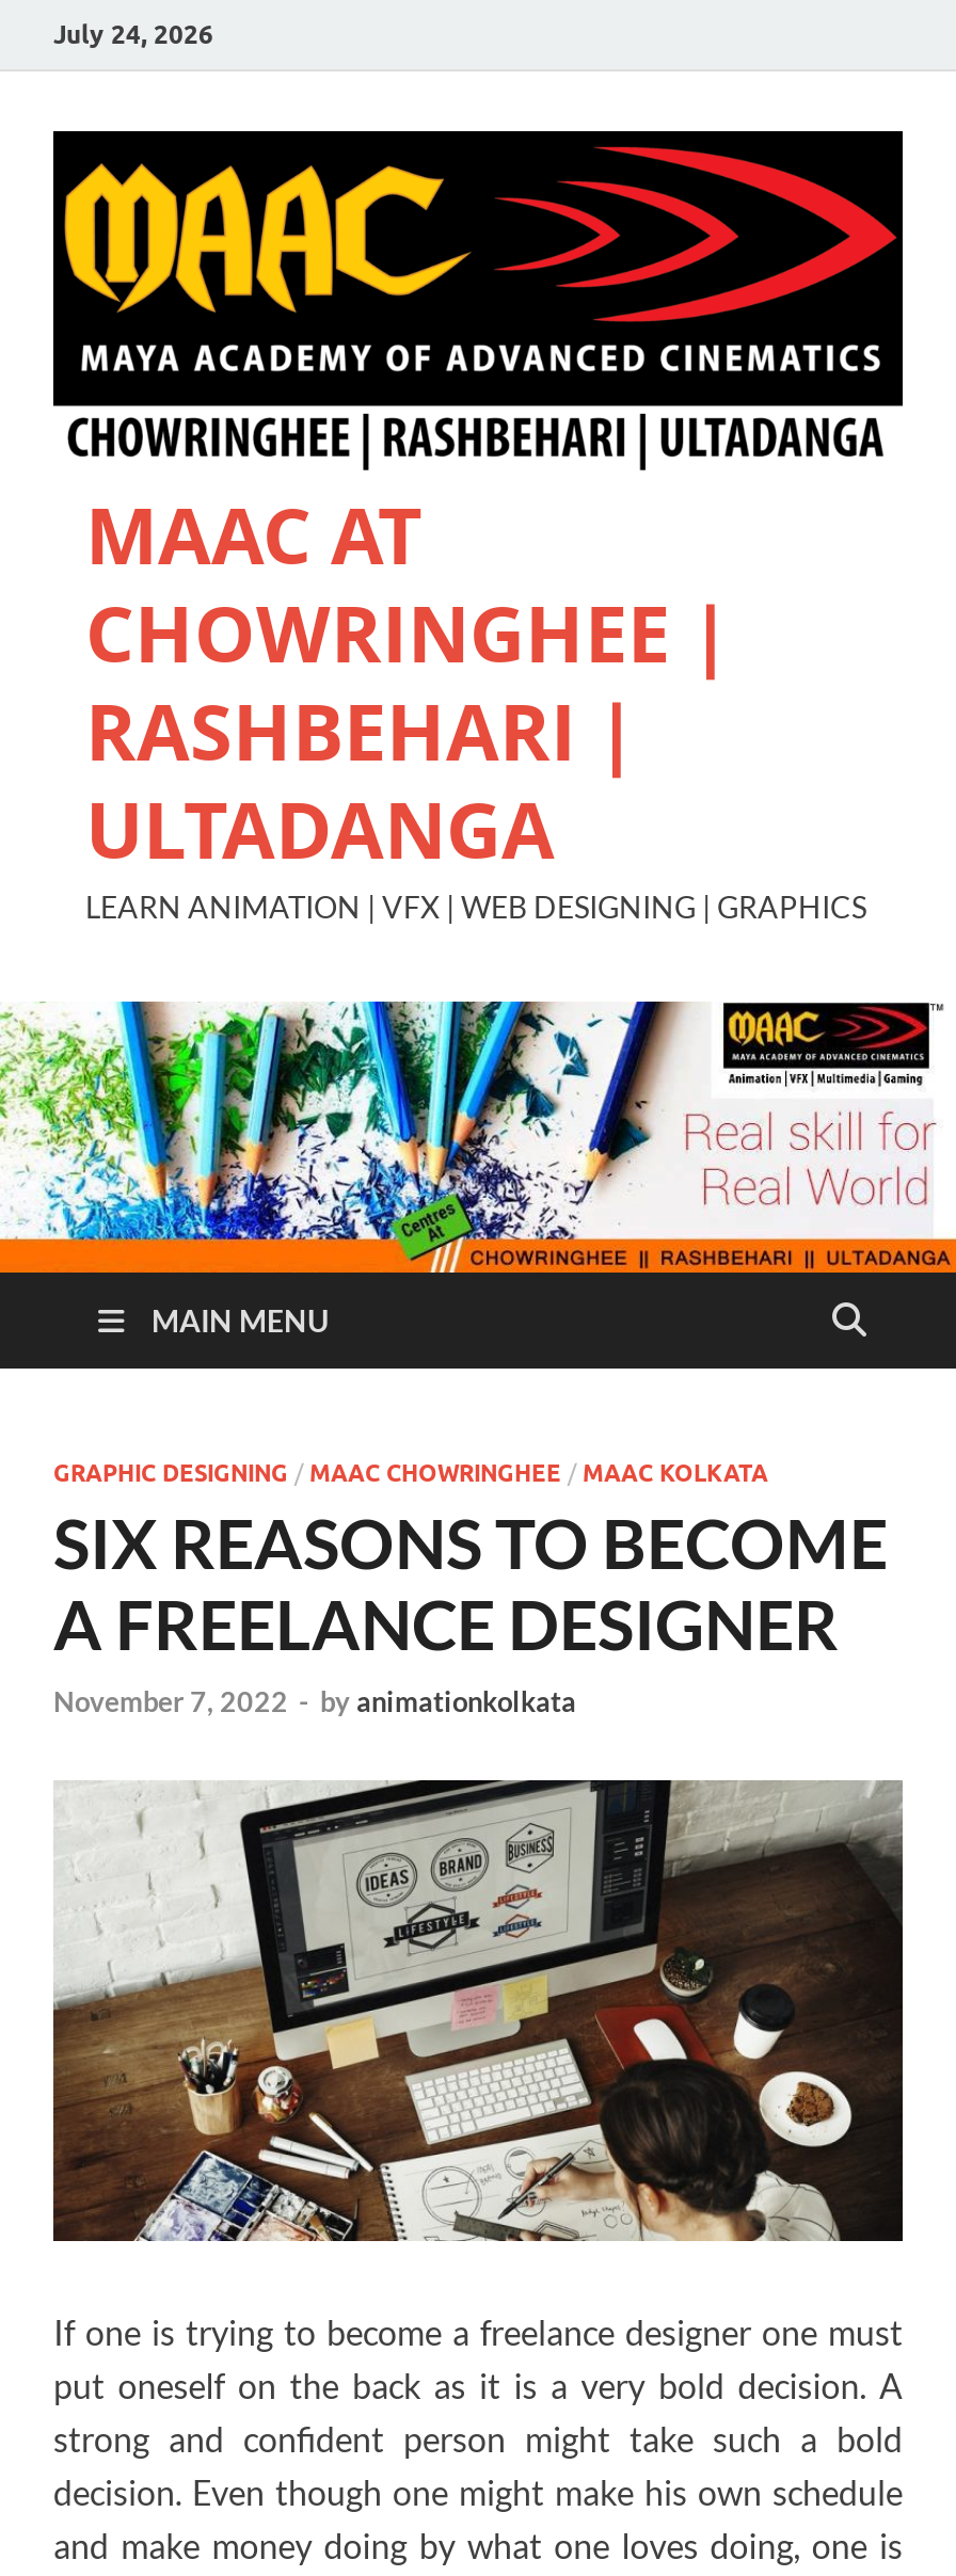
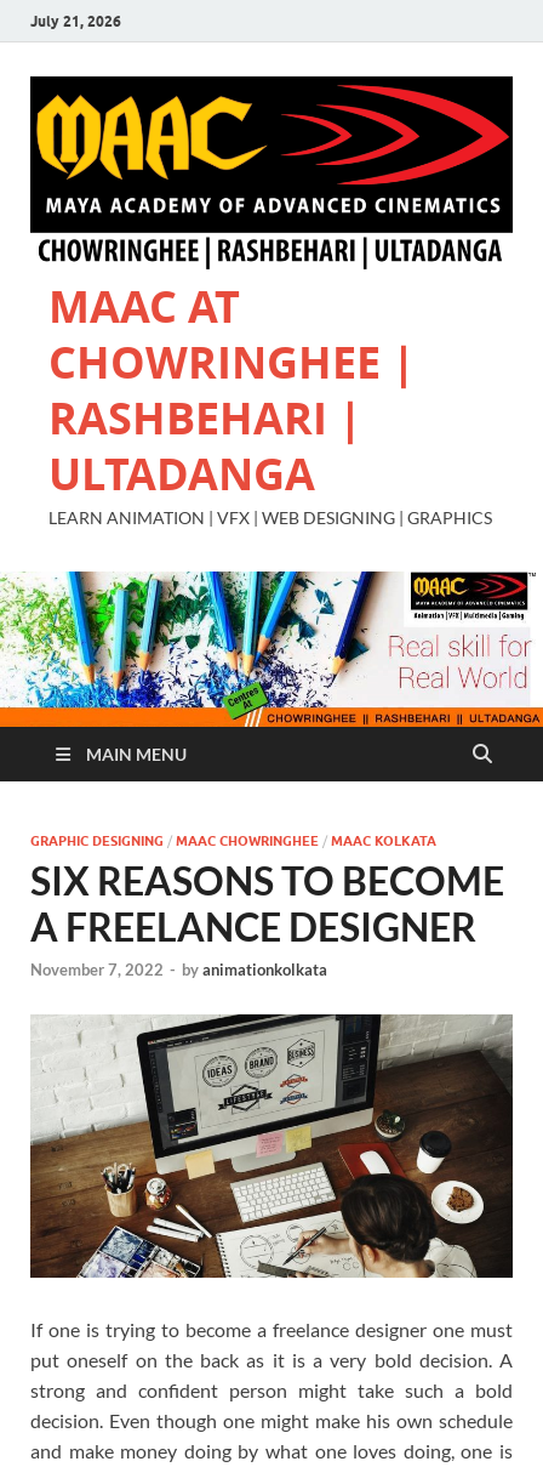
- July 24, 2026
+ July 21, 2026
